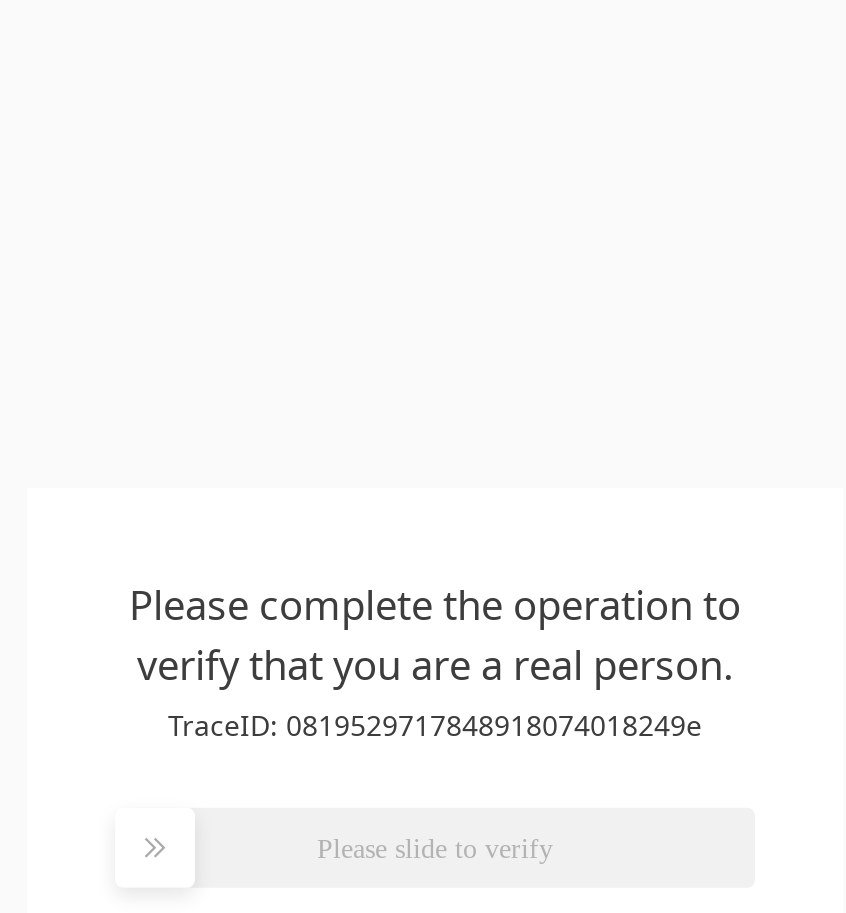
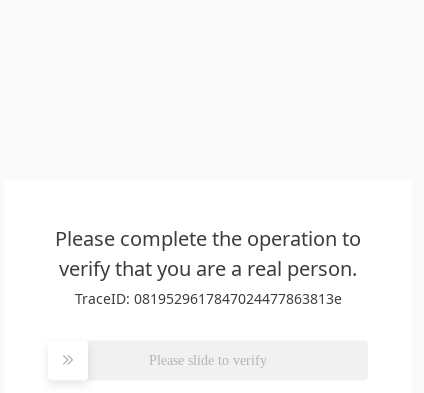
- TraceID: 0819529717848918074018249e
+ TraceID: 0819529617847024477863813e
